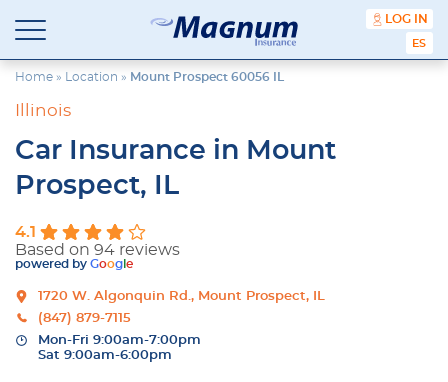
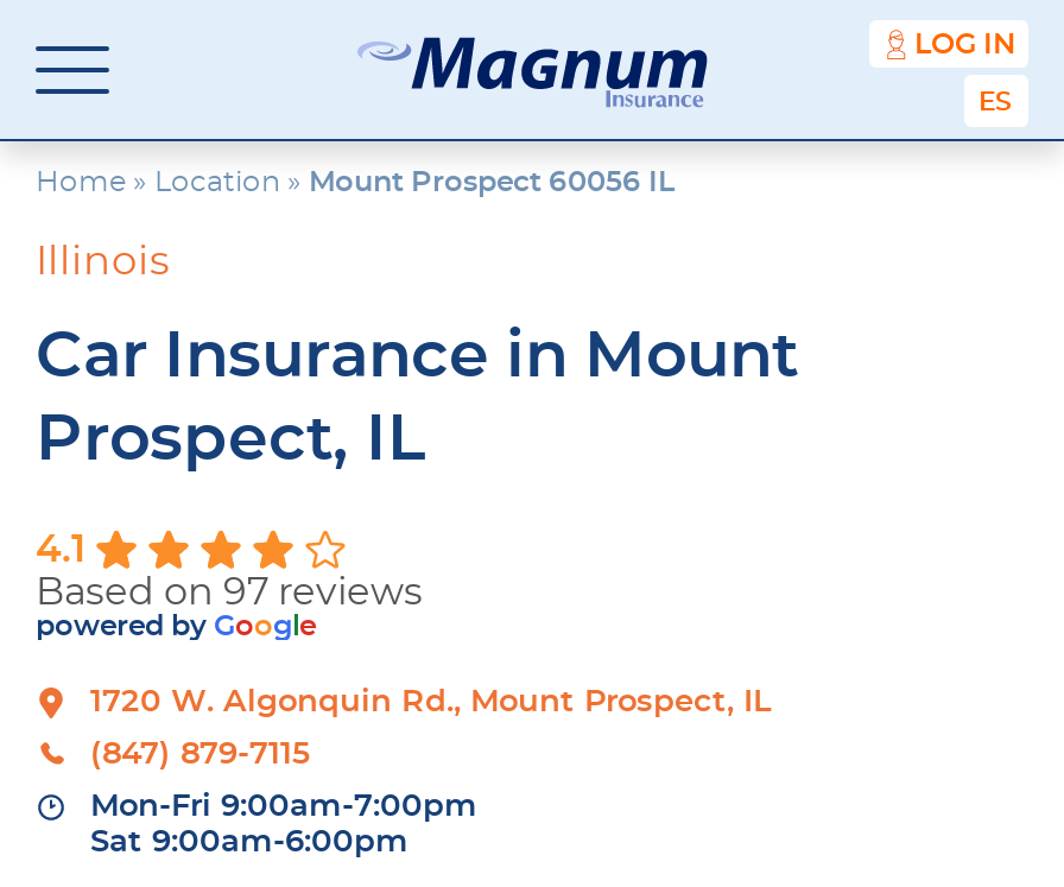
- Based on 94 reviews
+ Based on 97 reviews
